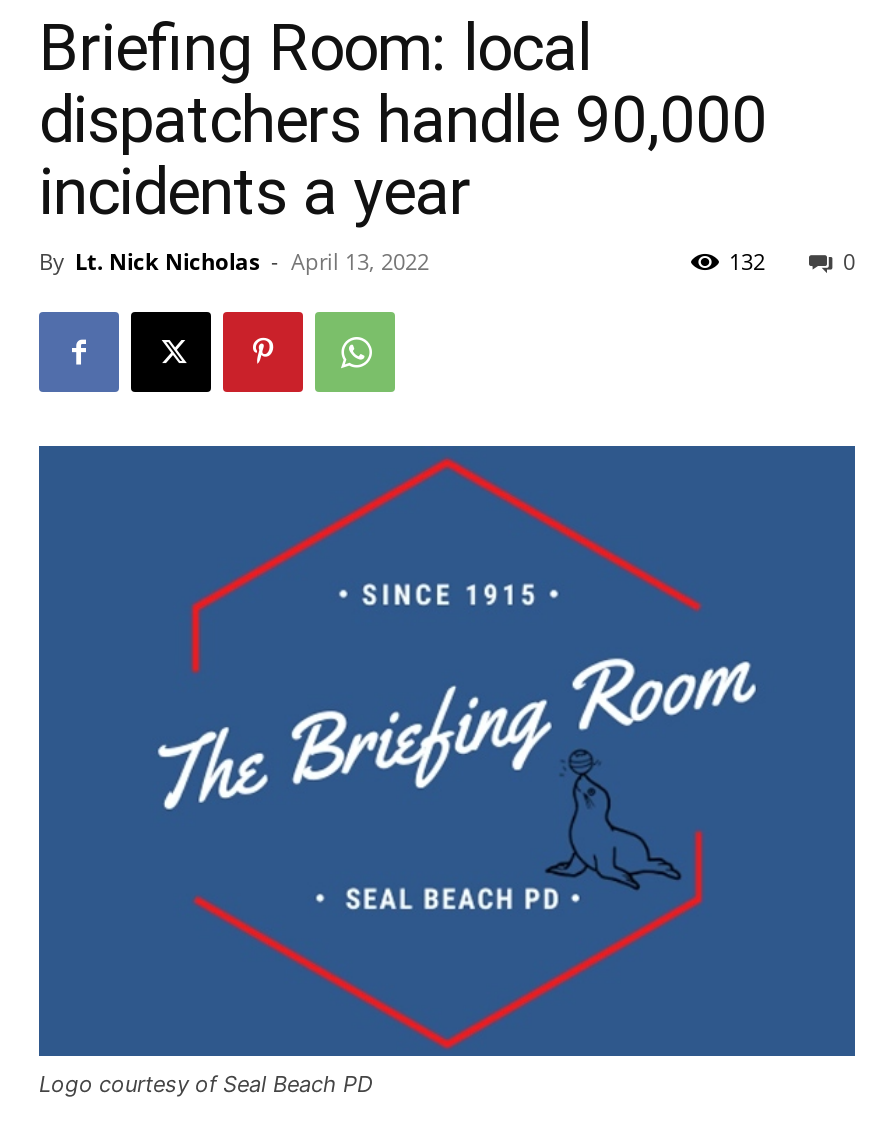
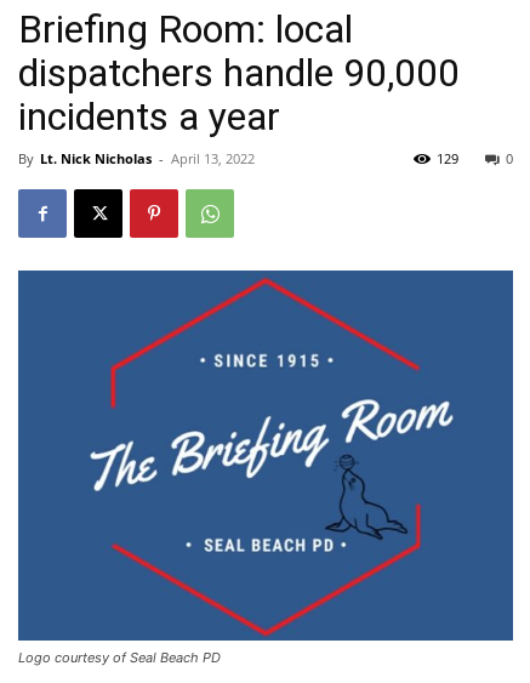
- 132
+ 129
